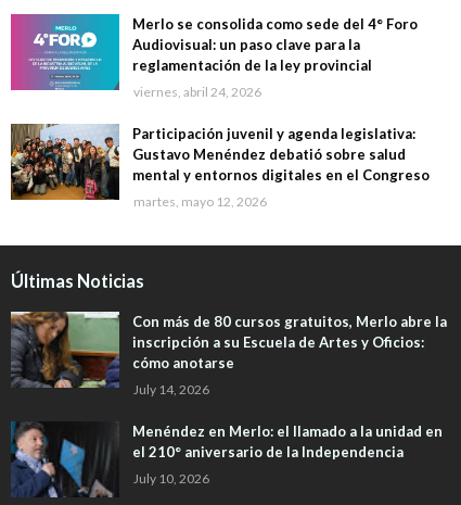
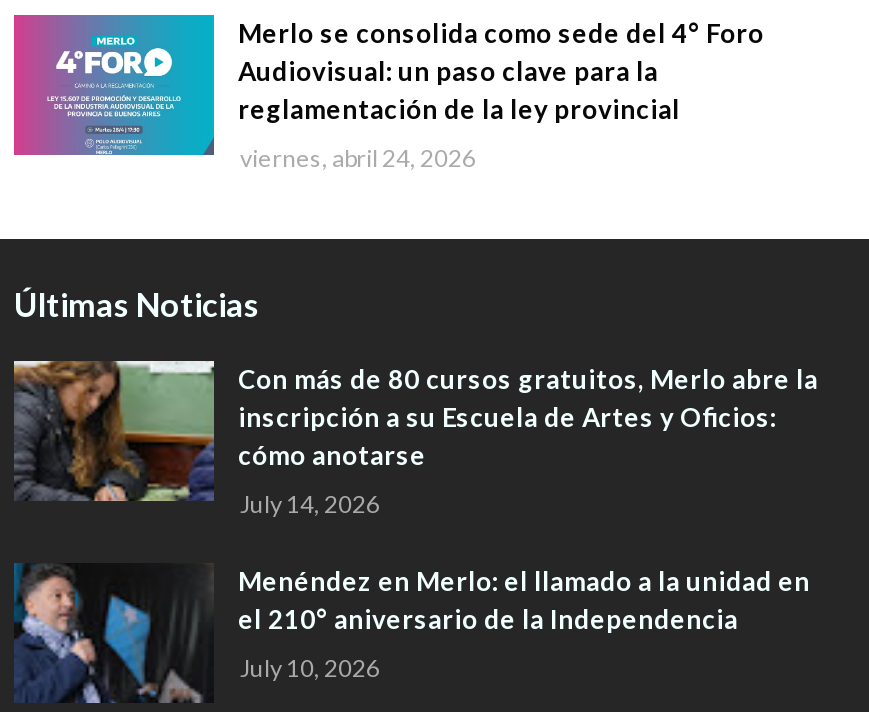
- [image]
- Participación juvenil y agenda legislativa:
- Gustavo Menéndez debatió sobre salud
- mental y entornos digitales en el Congreso
- martes, mayo 12, 2026
